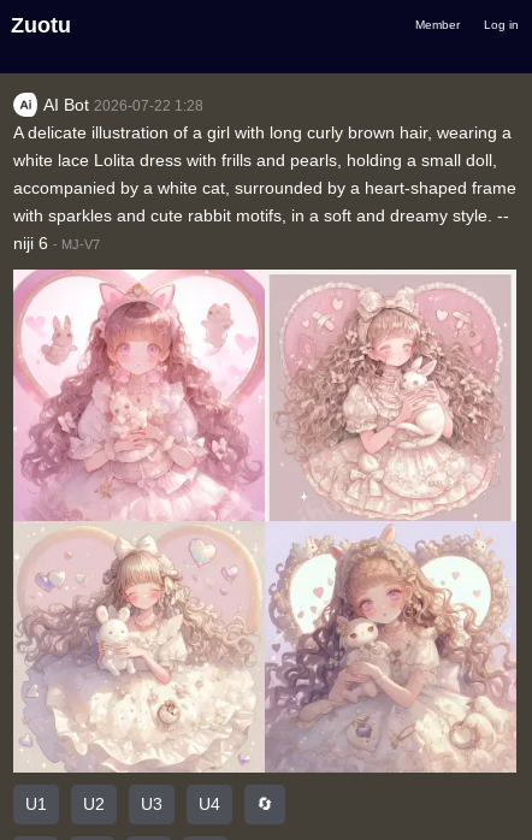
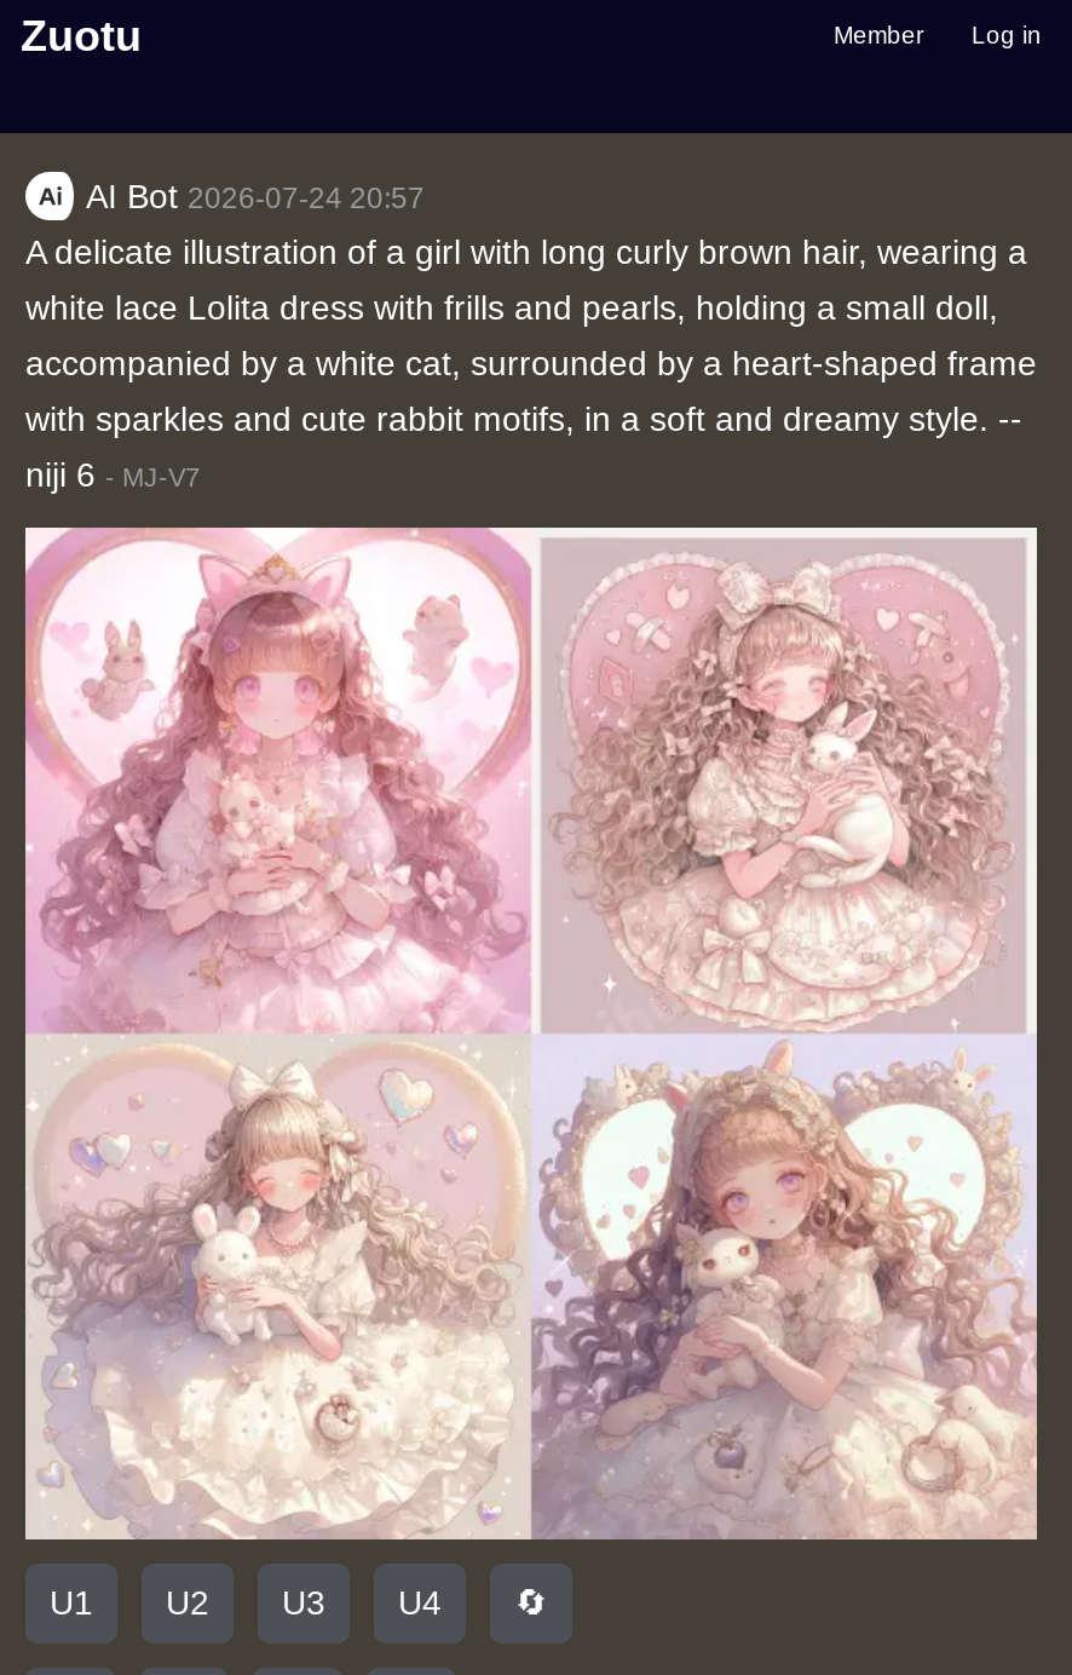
- AI Bot 2026-07-22 1:28
+ AI Bot 2026-07-24 20:57
